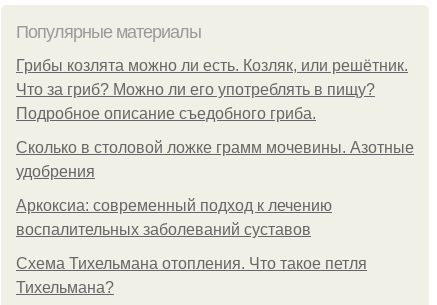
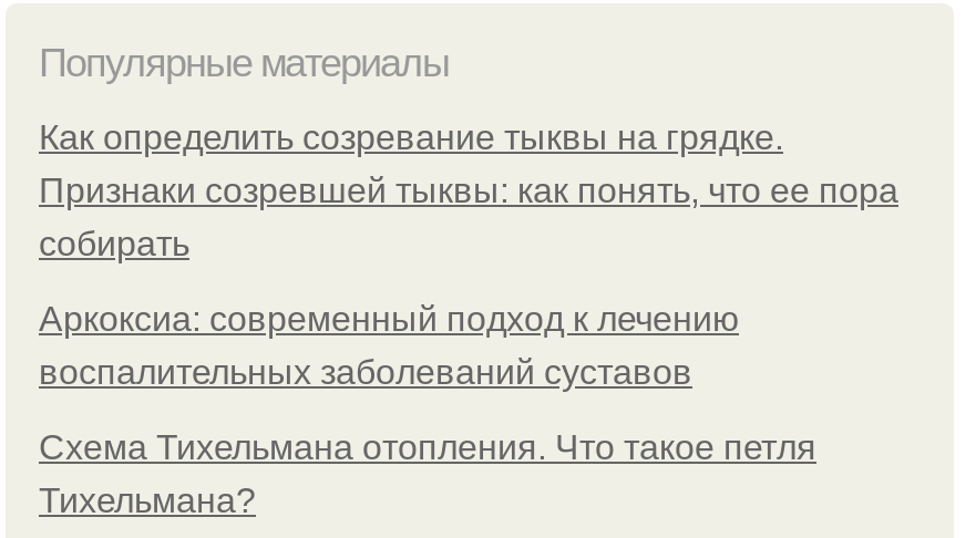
- Грибы козлята можно ли есть. Козляк, или решётник.
- Что за гриб? Можно ли его употреблять в пищу?
- Подробное описание съедобного гриба.
- Сколько в столовой ложке грамм мочевины. Азотные
- удобрения
+ Как определить созревание тыквы на грядке.
+ Признаки созревшей тыквы: как понять, что ее пора
+ собирать
